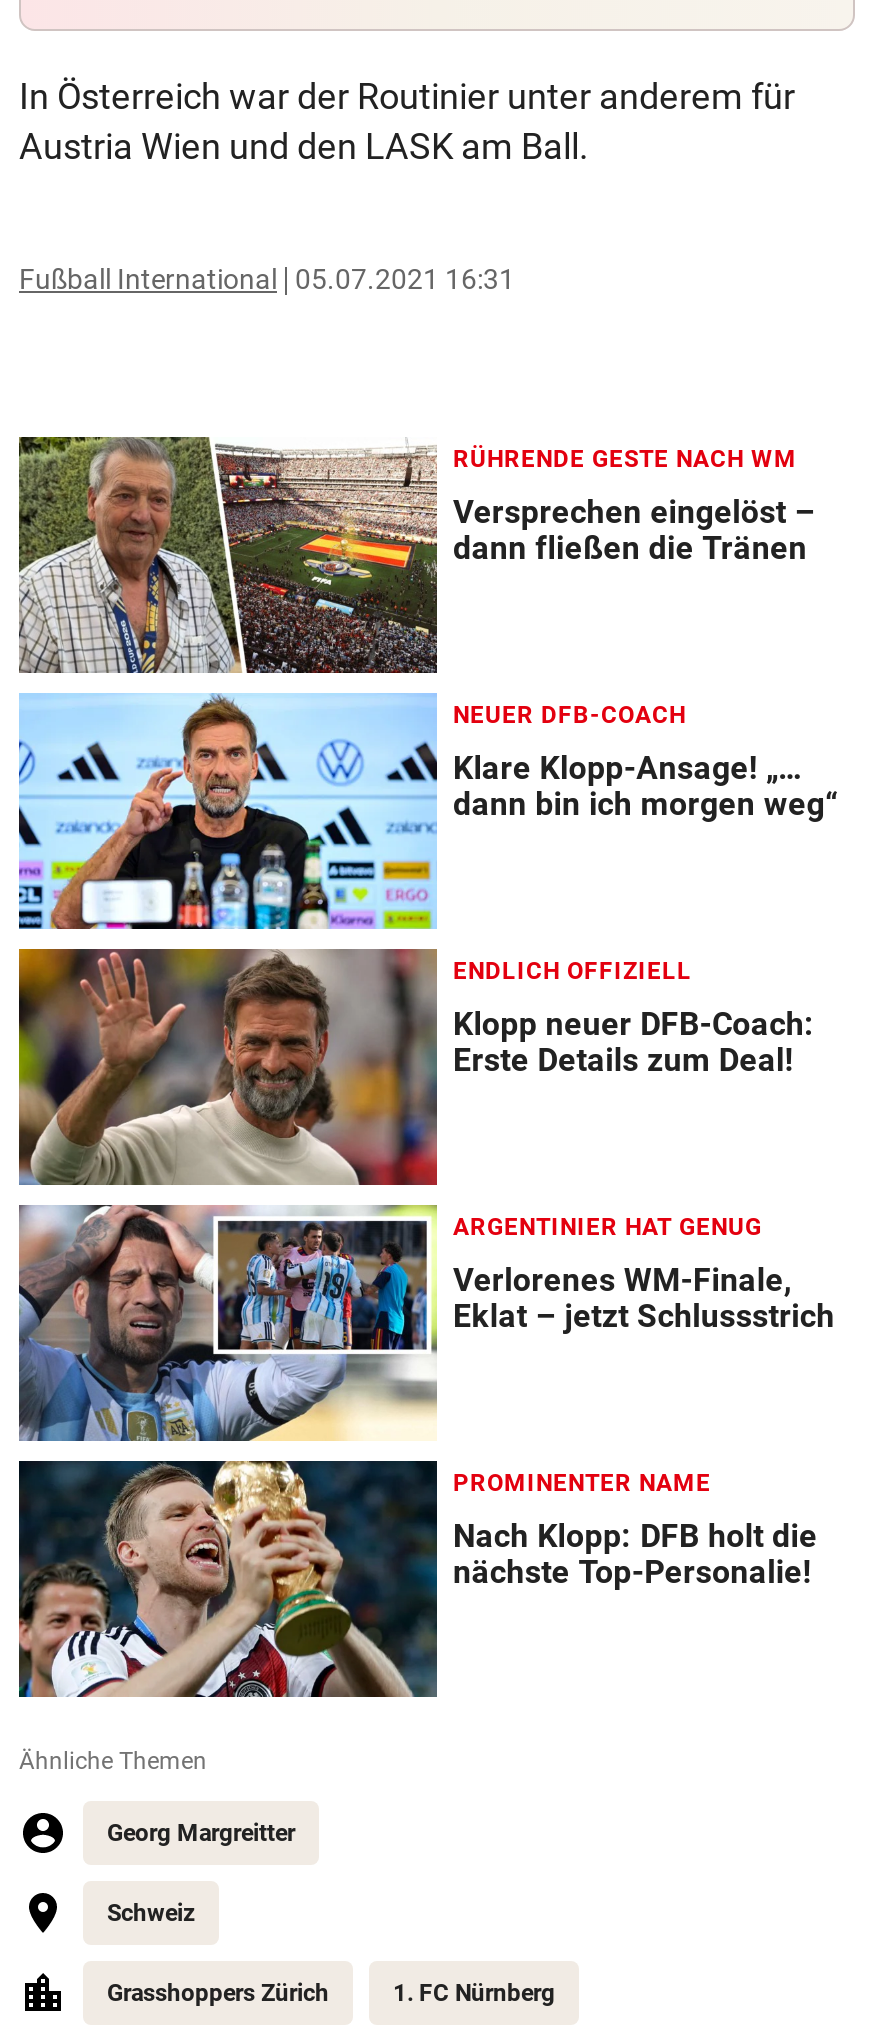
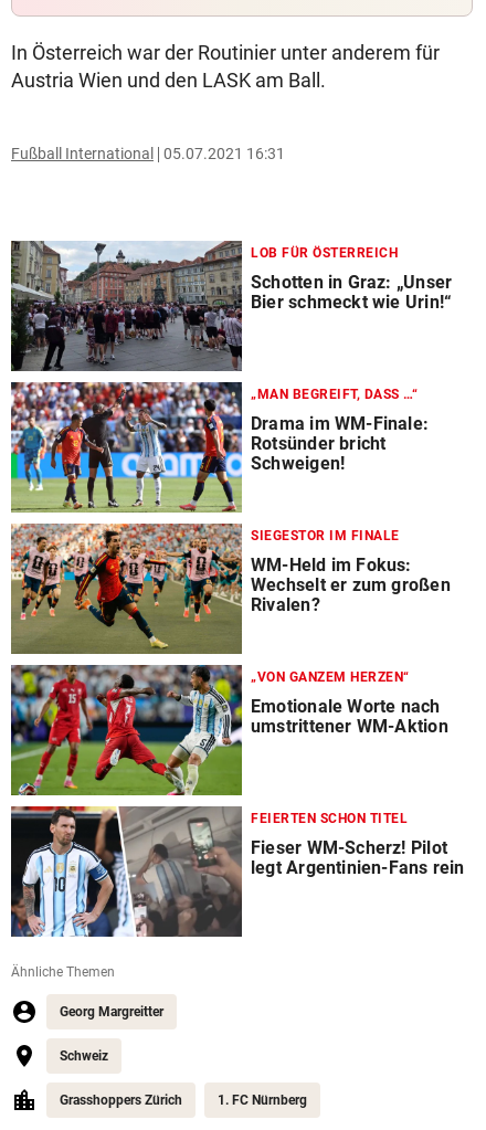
- [image]
- RÜHRENDE GESTE NACH WM
+ [image]
+ LOB FÜR ÖSTERREICH

- Versprechen eingelöst –
- dann fließen die Tränen
+ Schotten in Graz: „Unser
+ Bier schmeckt wie Urin!“

- [image]
- NEUER DFB-COACH
+ [image]
+ „MAN BEGREIFT, DASS …“

- Klare Klopp-Ansage! „…
- dann bin ich morgen weg“
+ Drama im WM-Finale:
+ Rotsünder bricht
+ Schweigen!

- [image]
- ENDLICH OFFIZIELL
+ [image]
+ SIEGESTOR IM FINALE

- Klopp neuer DFB-Coach:
- Erste Details zum Deal!
+ WM-Held im Fokus:
+ Wechselt er zum großen
+ Rivalen?

- [image]
- ARGENTINIER HAT GENUG
+ [image]
+ „VON GANZEM HERZEN“

- Verlorenes WM-Finale,
- Eklat – jetzt Schlussstrich
+ Emotionale Worte nach
+ umstrittener WM-Aktion

- [image]
- PROMINENTER NAME
+ [image]
+ FEIERTEN SCHON TITEL

- Nach Klopp: DFB holt die
- nächste Top-Personalie!
+ Fieser WM-Scherz! Pilot
+ legt Argentinien-Fans rein
